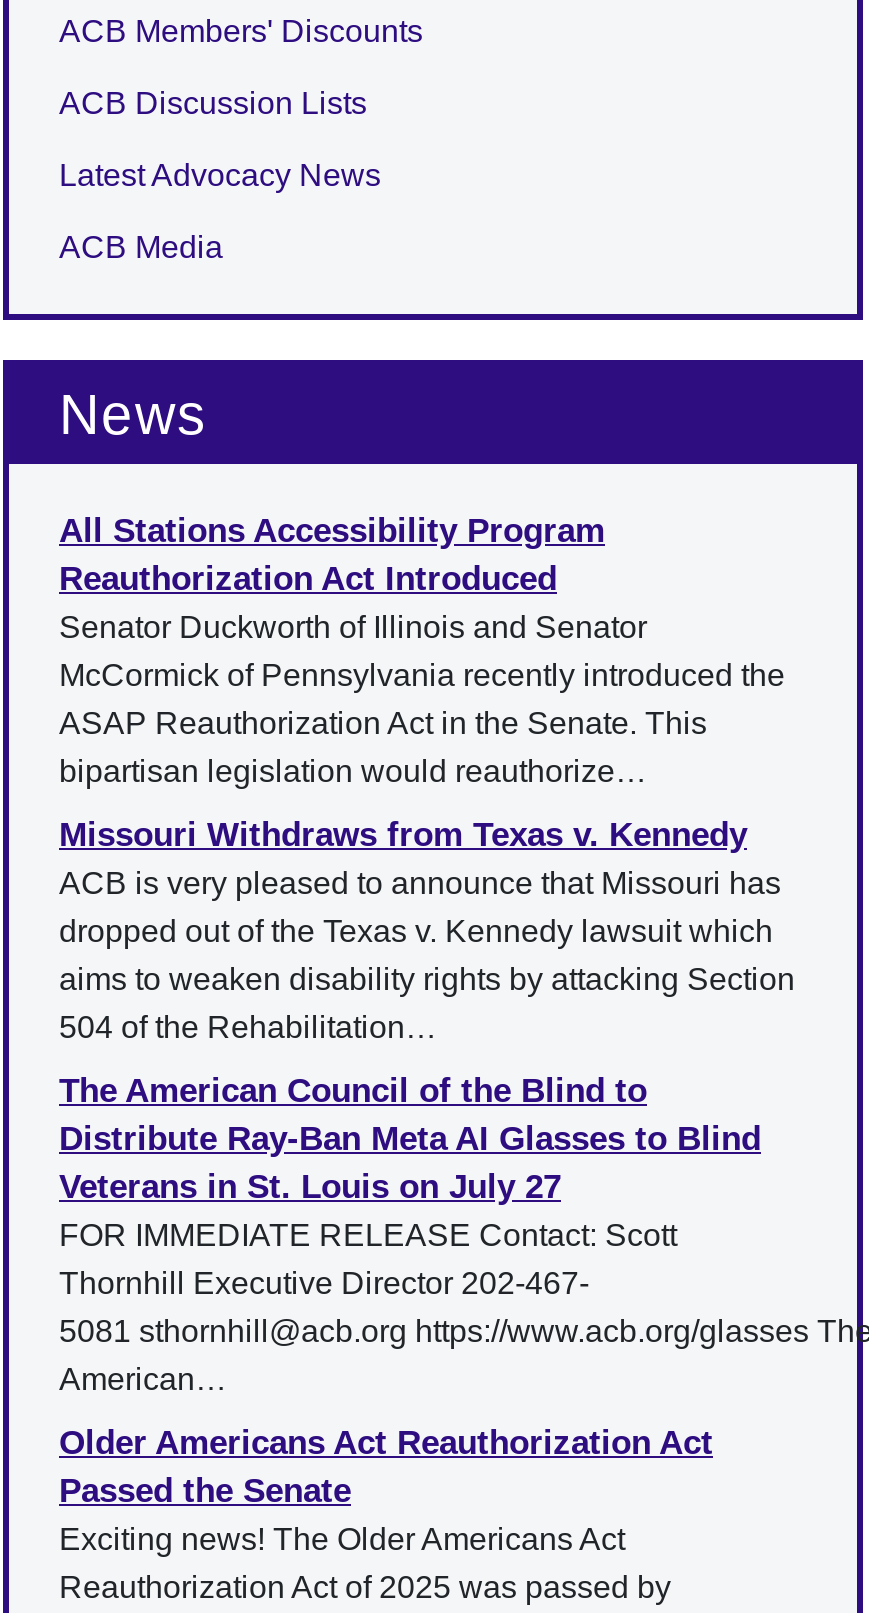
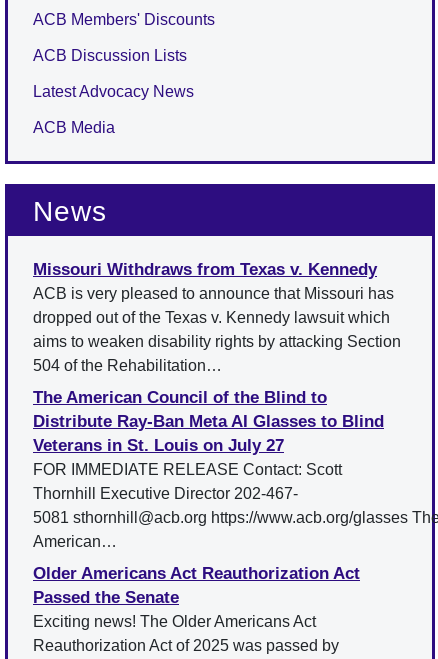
- All Stations Accessibility Program
- Reauthorization Act Introduced
- Senator Duckworth of Illinois and Senator
- McCormick of Pennsylvania recently introduced the
- ASAP Reauthorization Act in the Senate. This
- bipartisan legislation would reauthorize…
